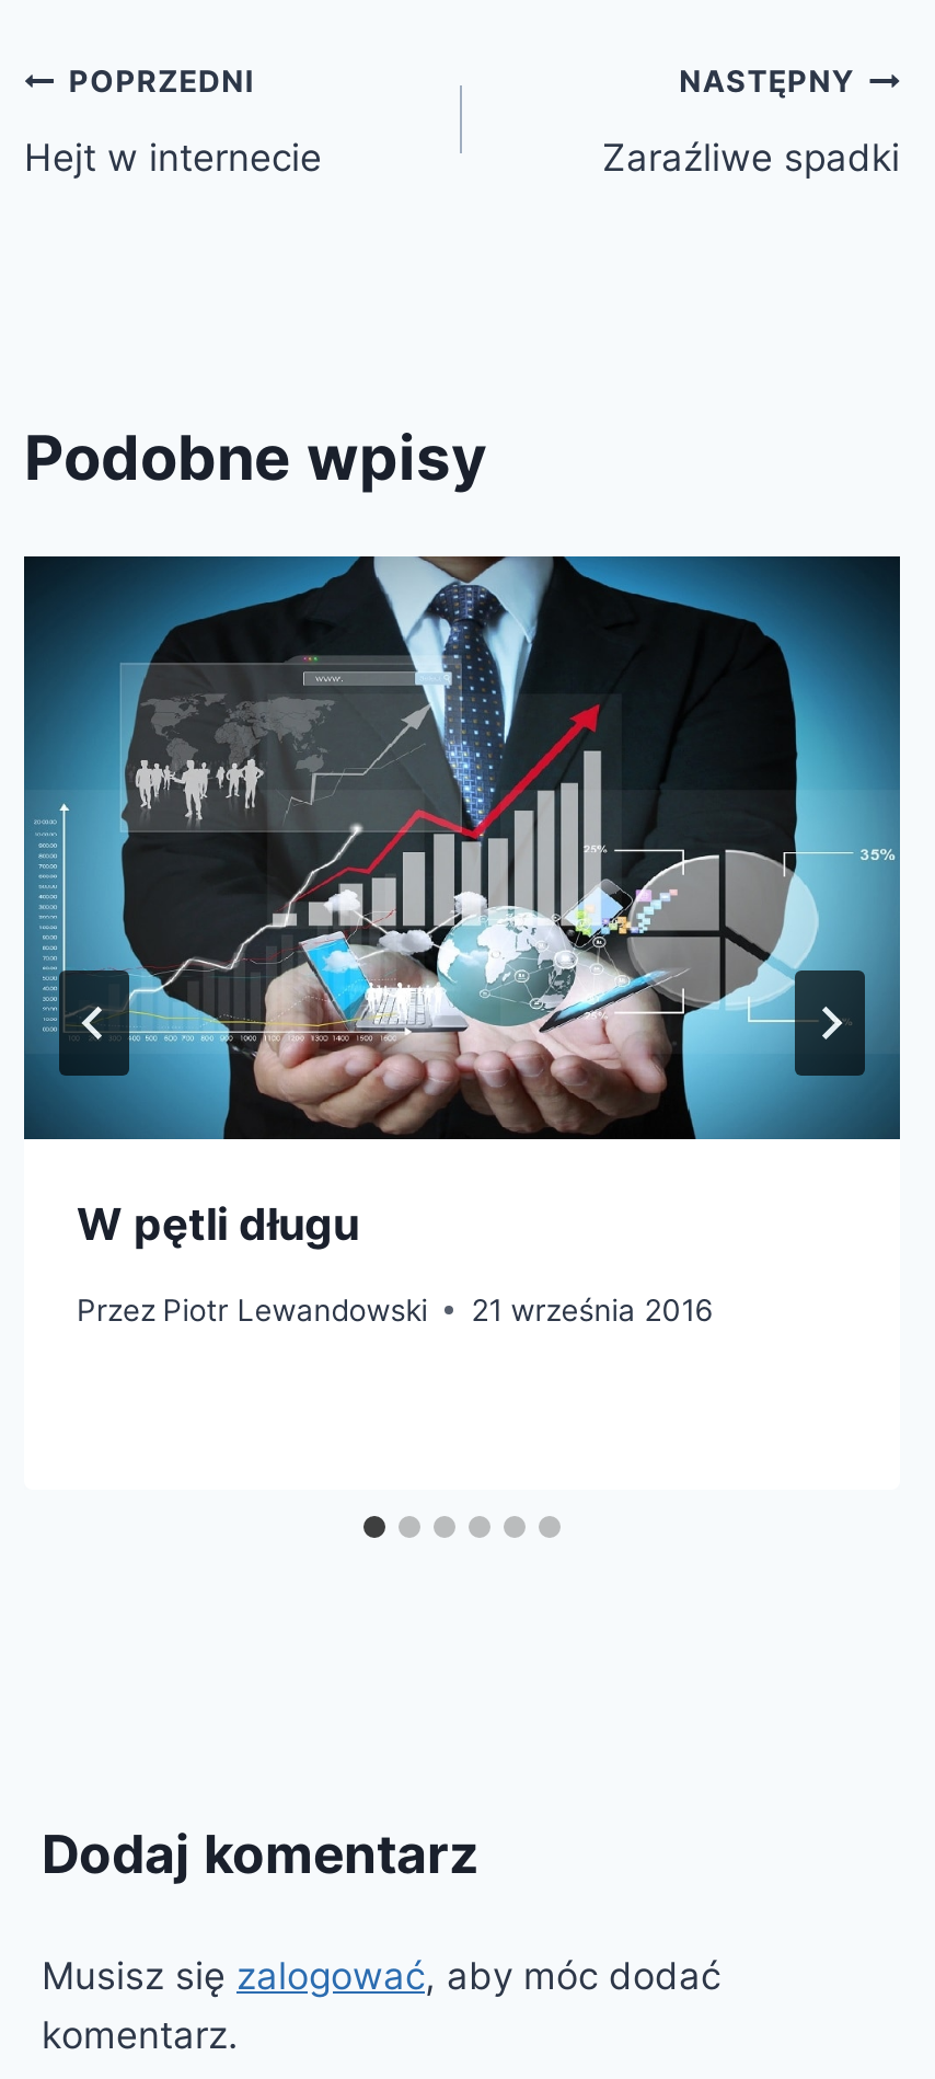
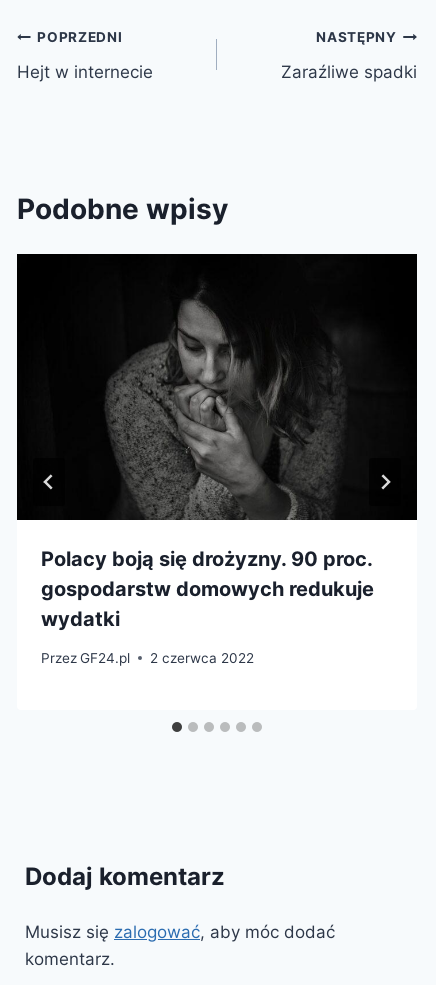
- [image]
- W pętli długu
+ [image]
+ Polacy boją się drożyzny. 90 proc.
+ gospodarstw domowych redukuje
+ wydatki

- Przez Piotr Lewandowski
- 21 września 2016
+ Przez GF24.pl
+ 2 czerwca 2022
